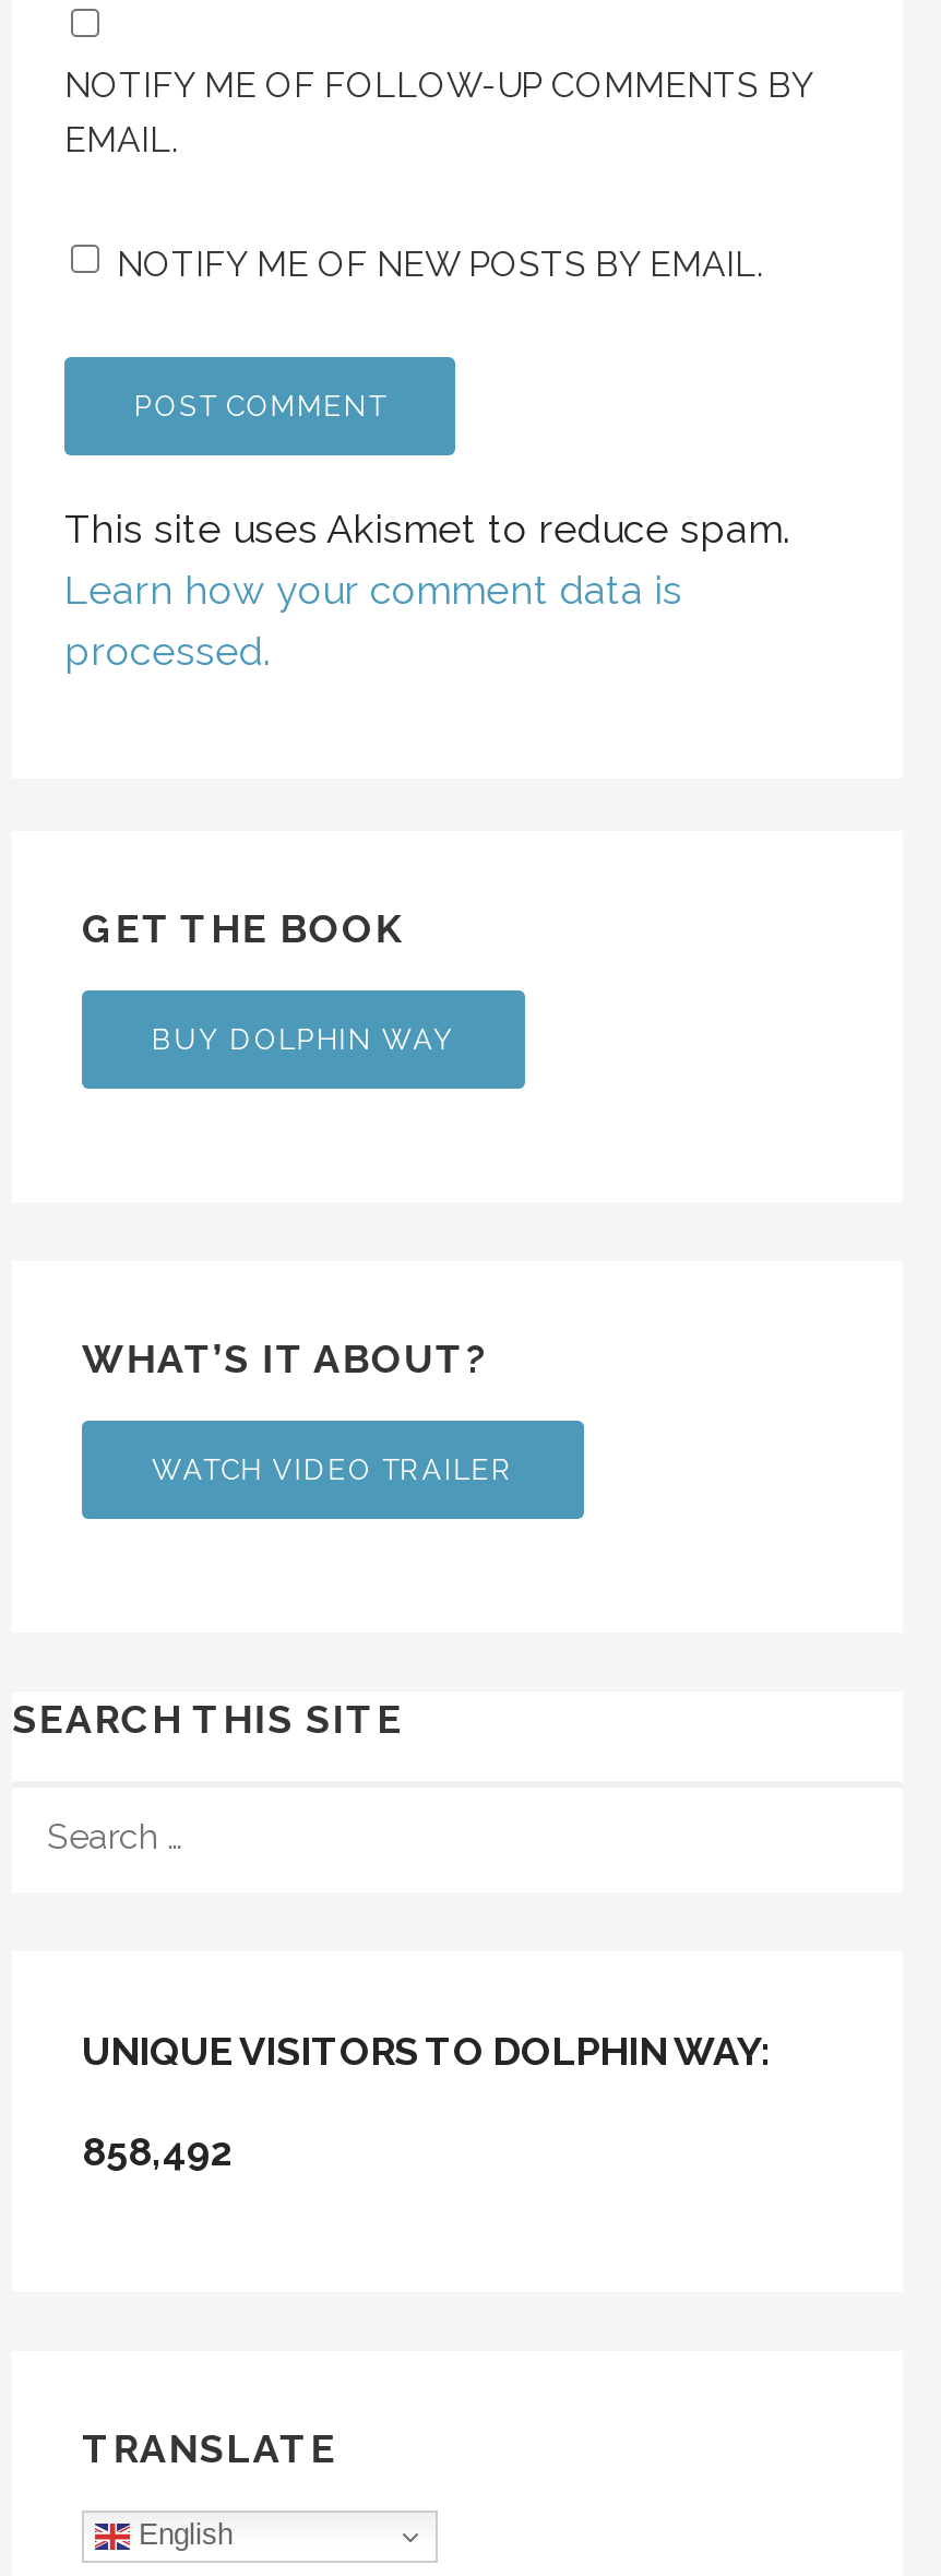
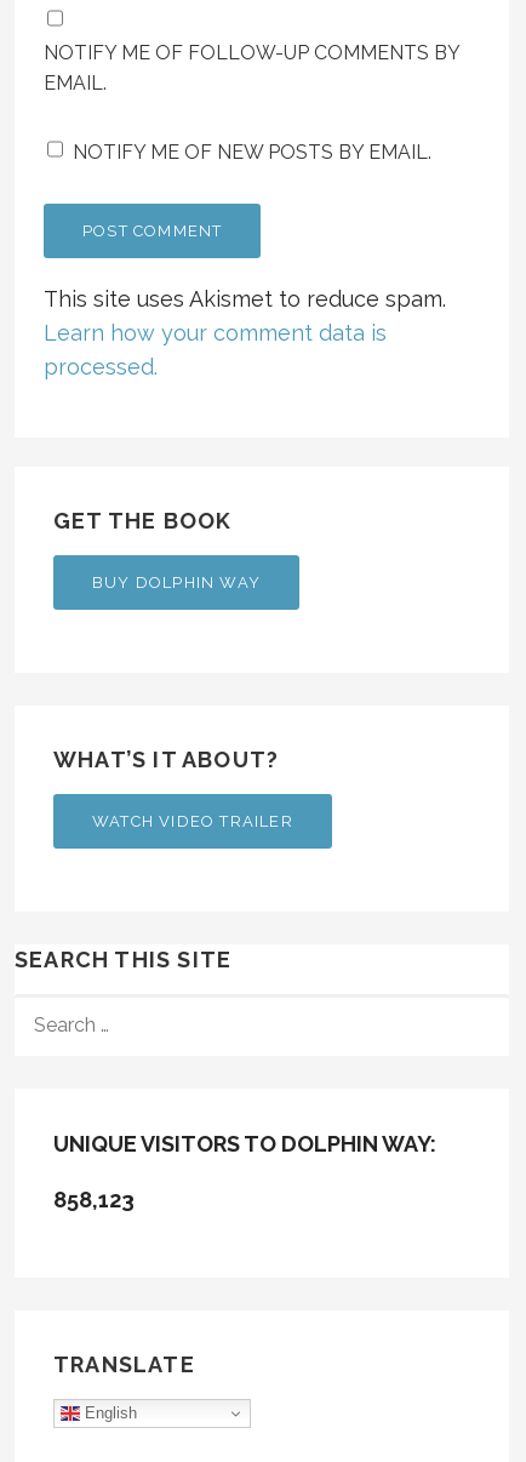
- 858,492
+ 858,123
